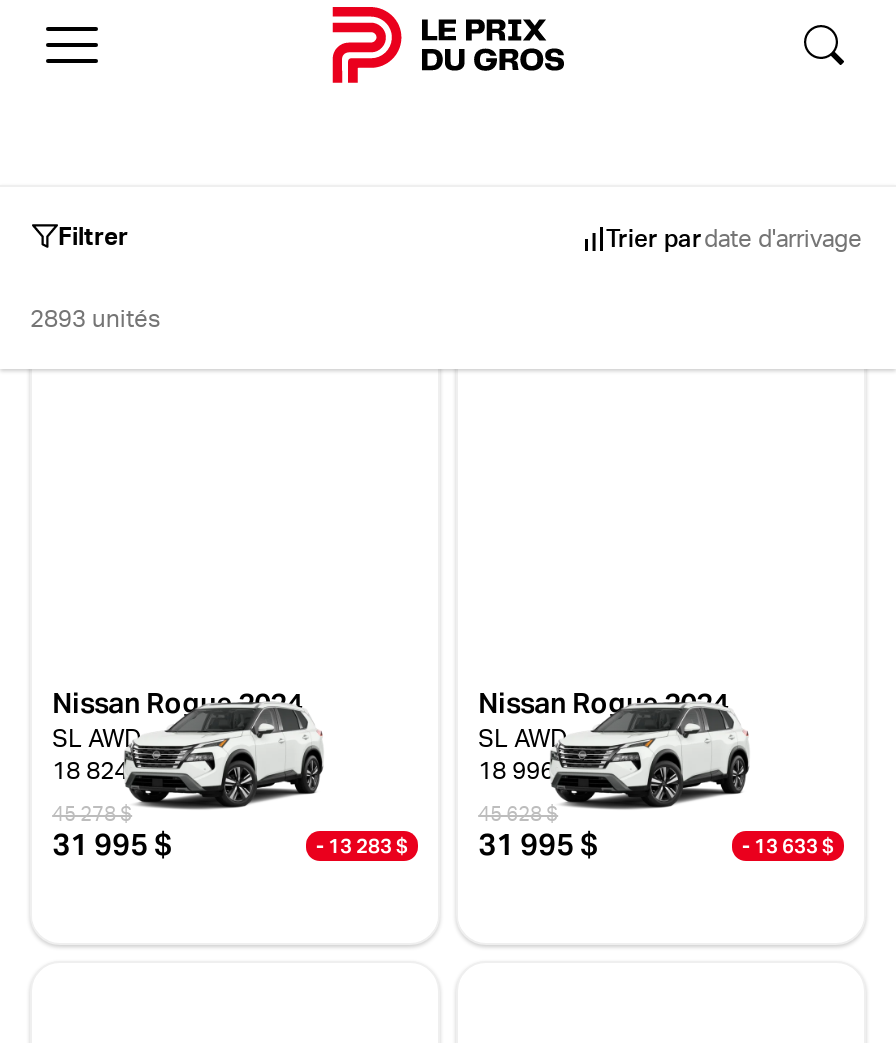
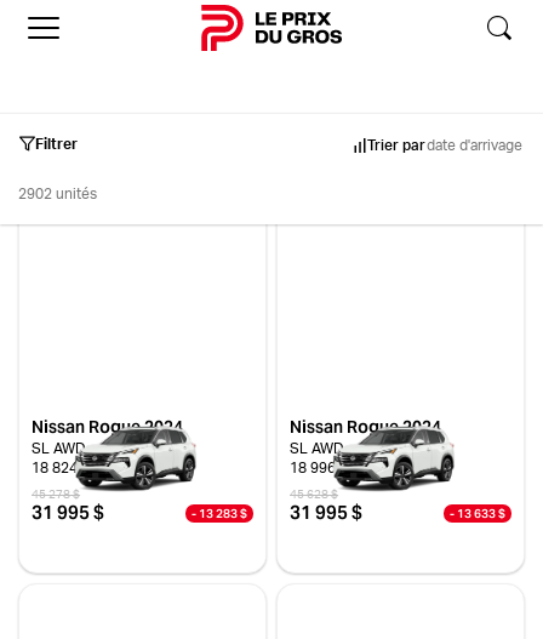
- 2893 unités
+ 2902 unités
